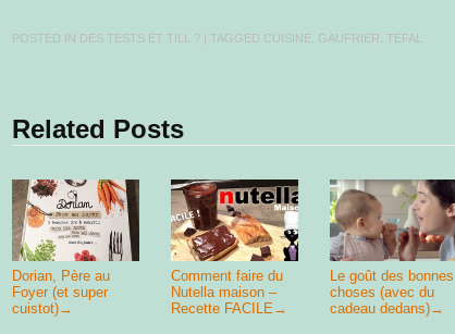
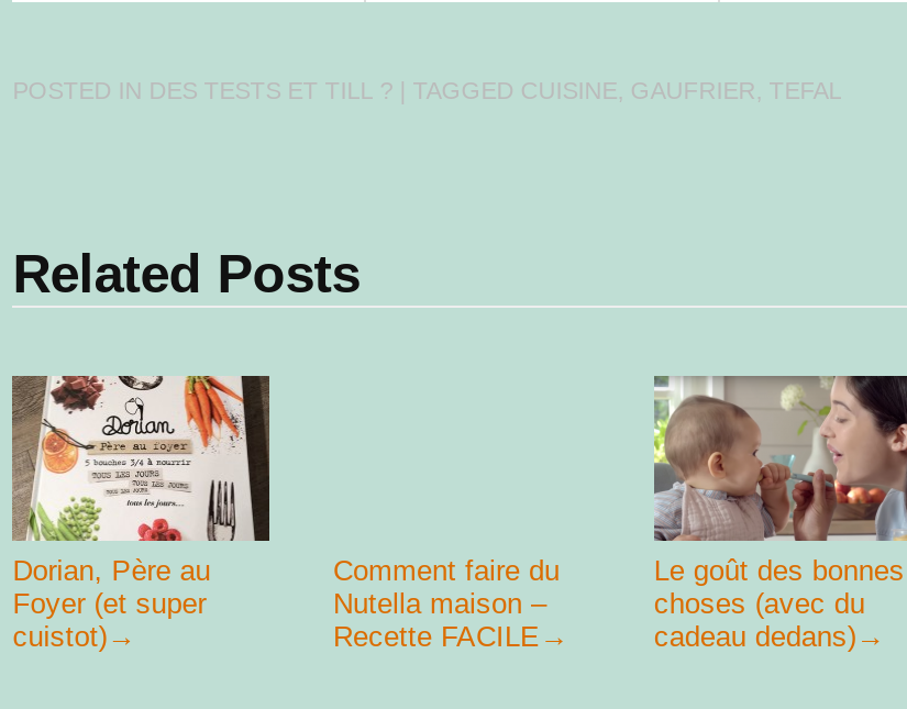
- [image]
